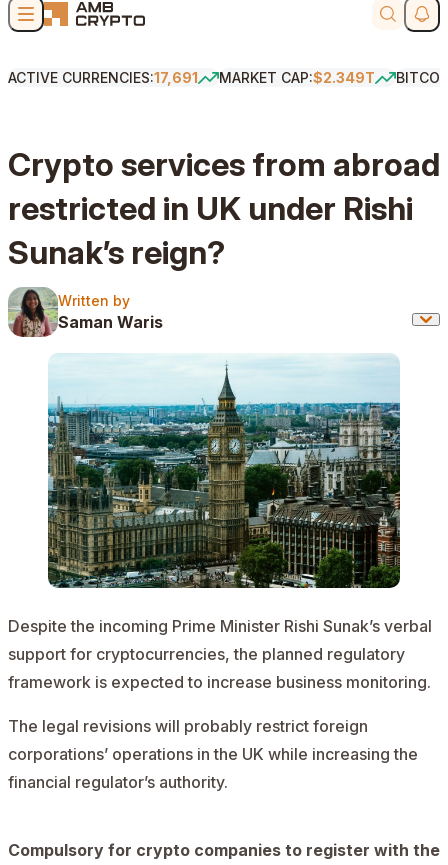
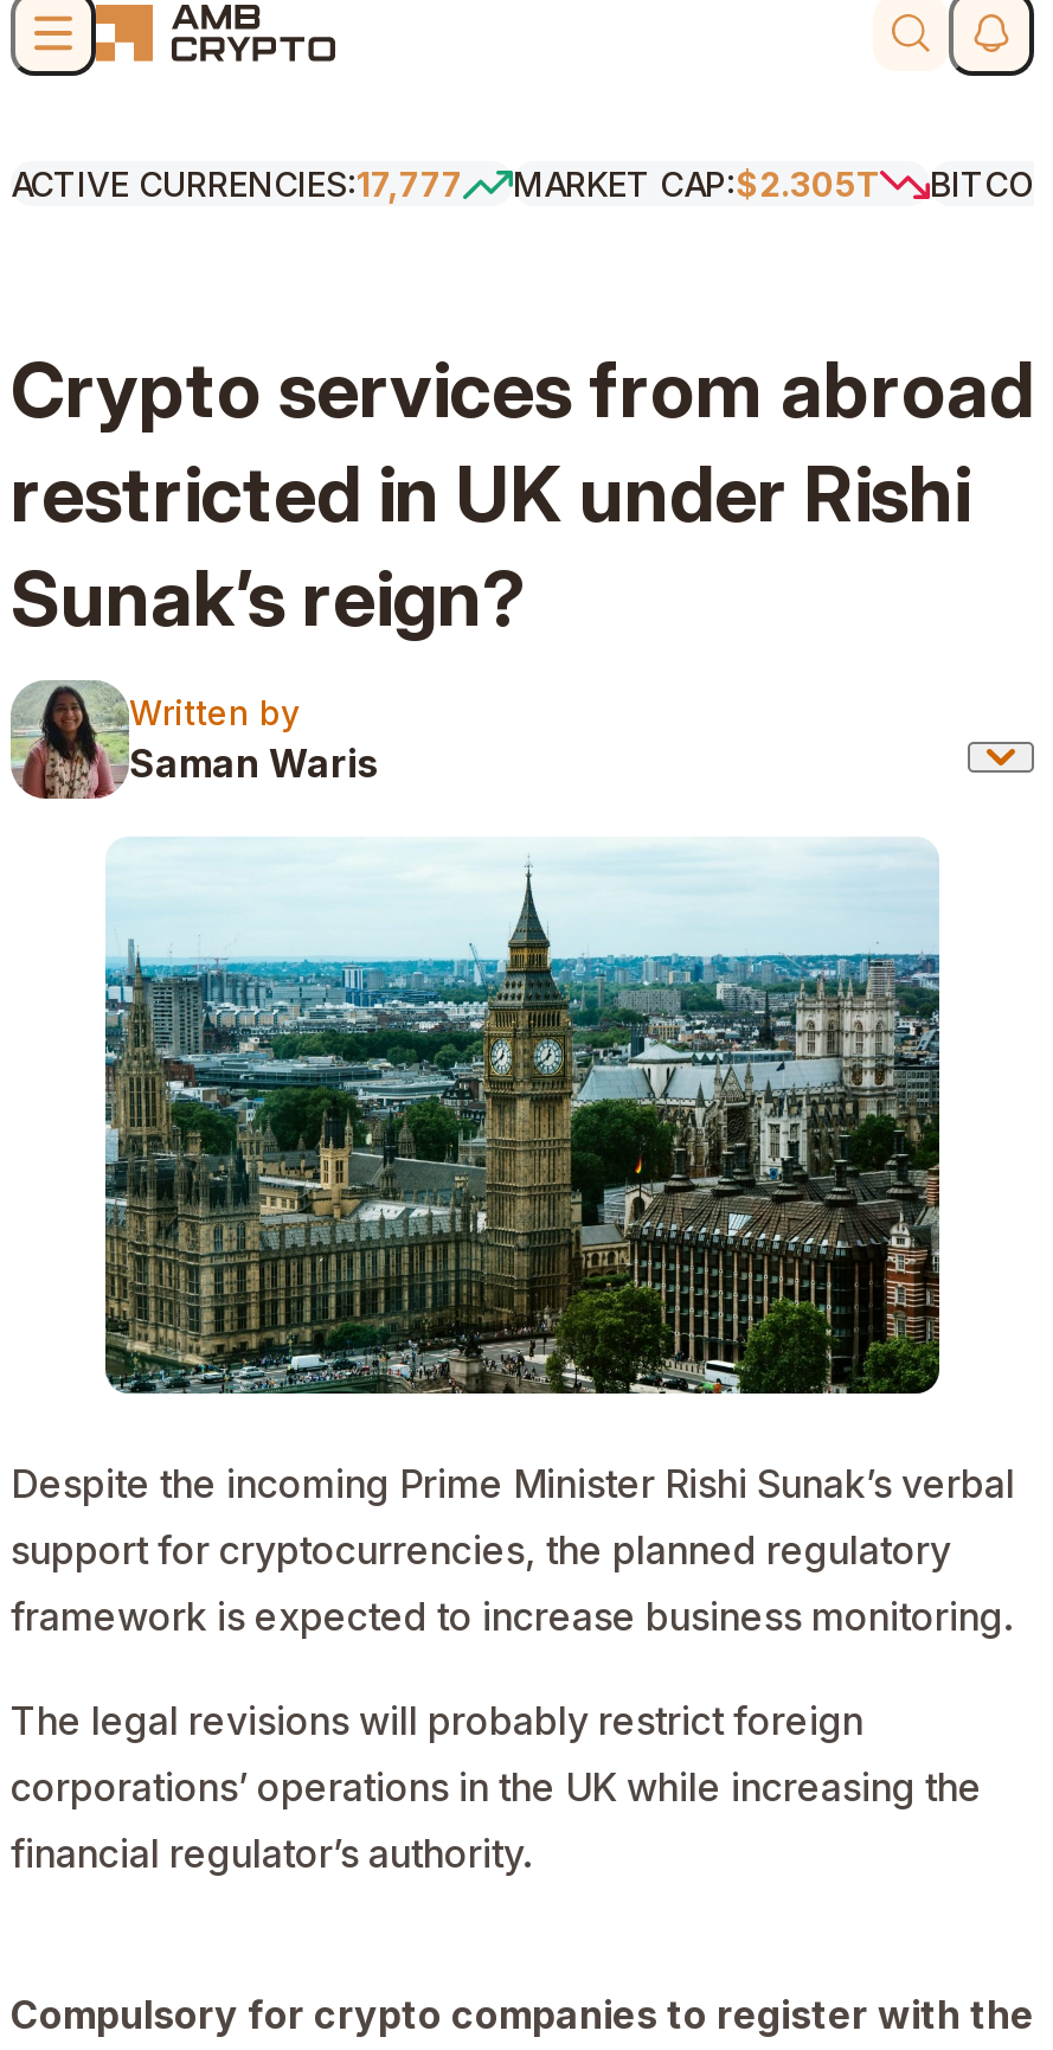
- ACTIVE CURRENCIES:17,691
+ ACTIVE CURRENCIES:17,777

- MARKET CAP:$2.349T
+ MARKET CAP:$2.305T
